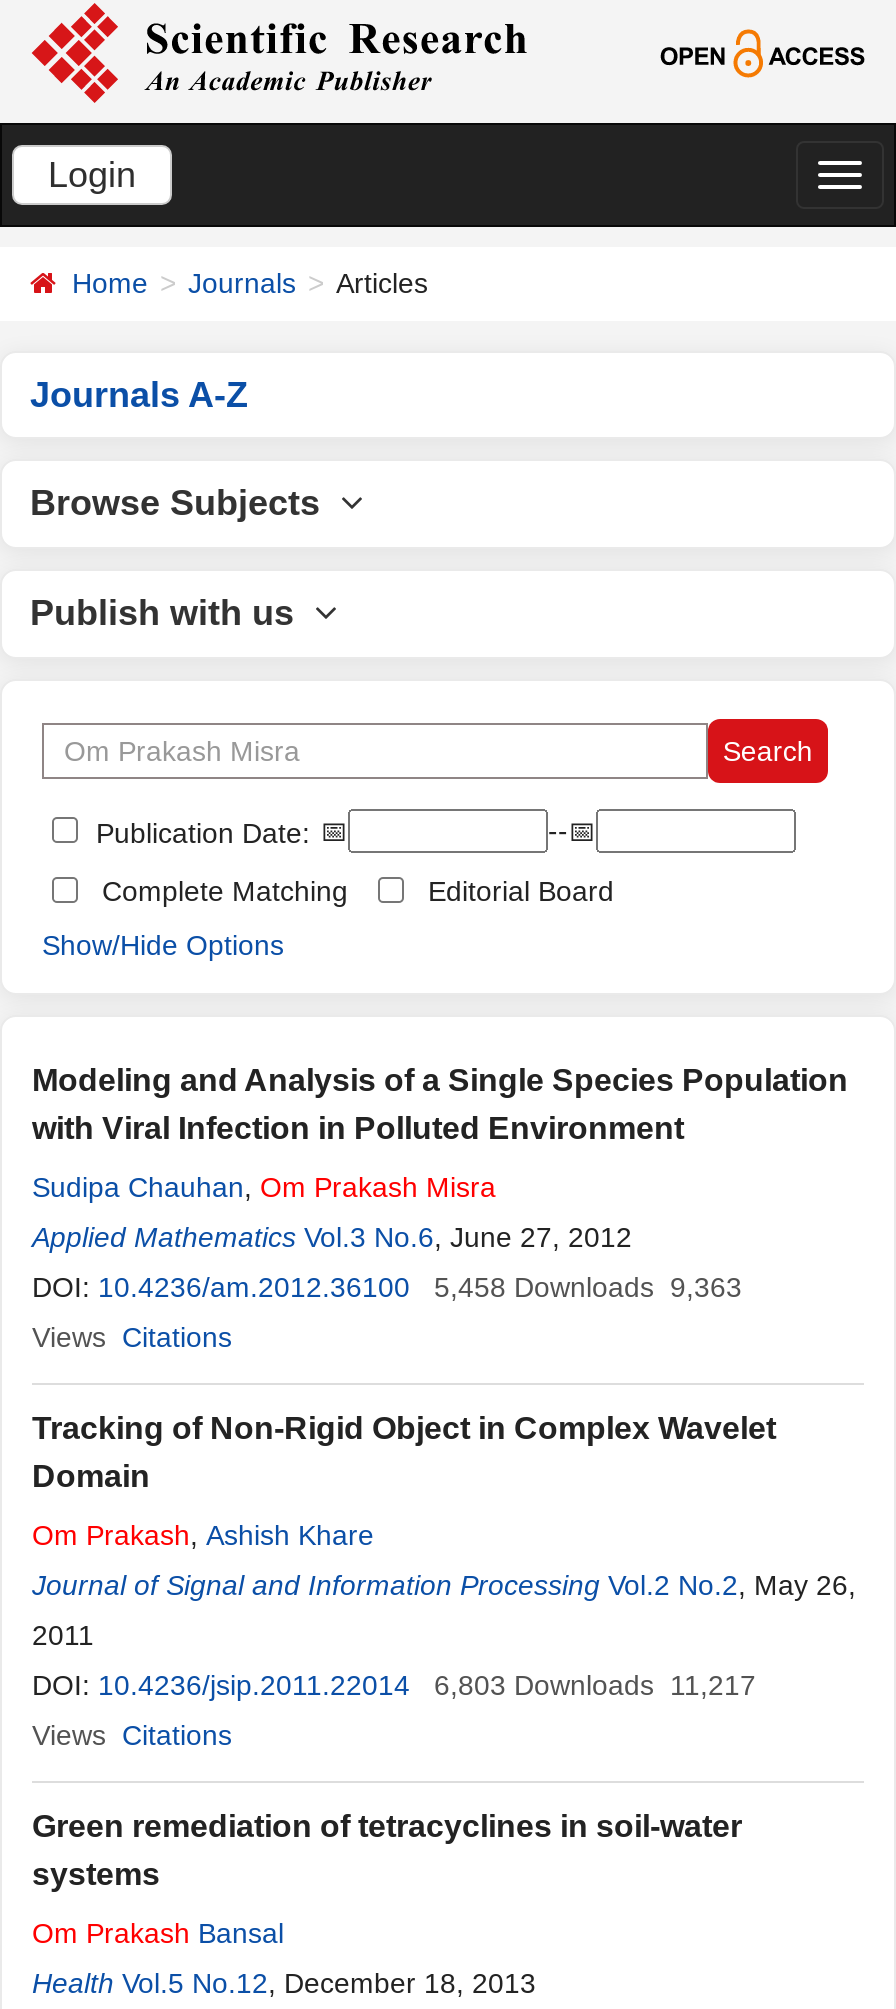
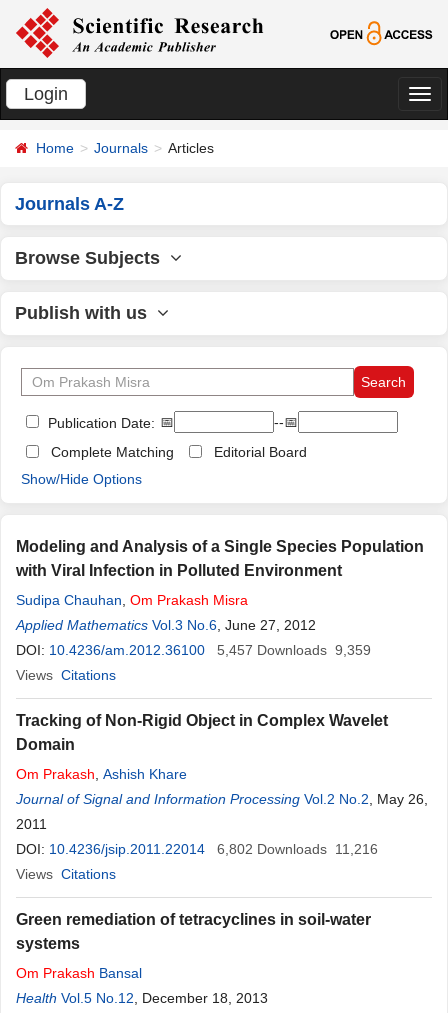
- DOI: 10.4236/am.2012.36100 5,458 Downloads 9,363
+ DOI: 10.4236/am.2012.36100 5,457 Downloads 9,359

- DOI: 10.4236/jsip.2011.22014 6,803 Downloads 11,217
+ DOI: 10.4236/jsip.2011.22014 6,802 Downloads 11,216
